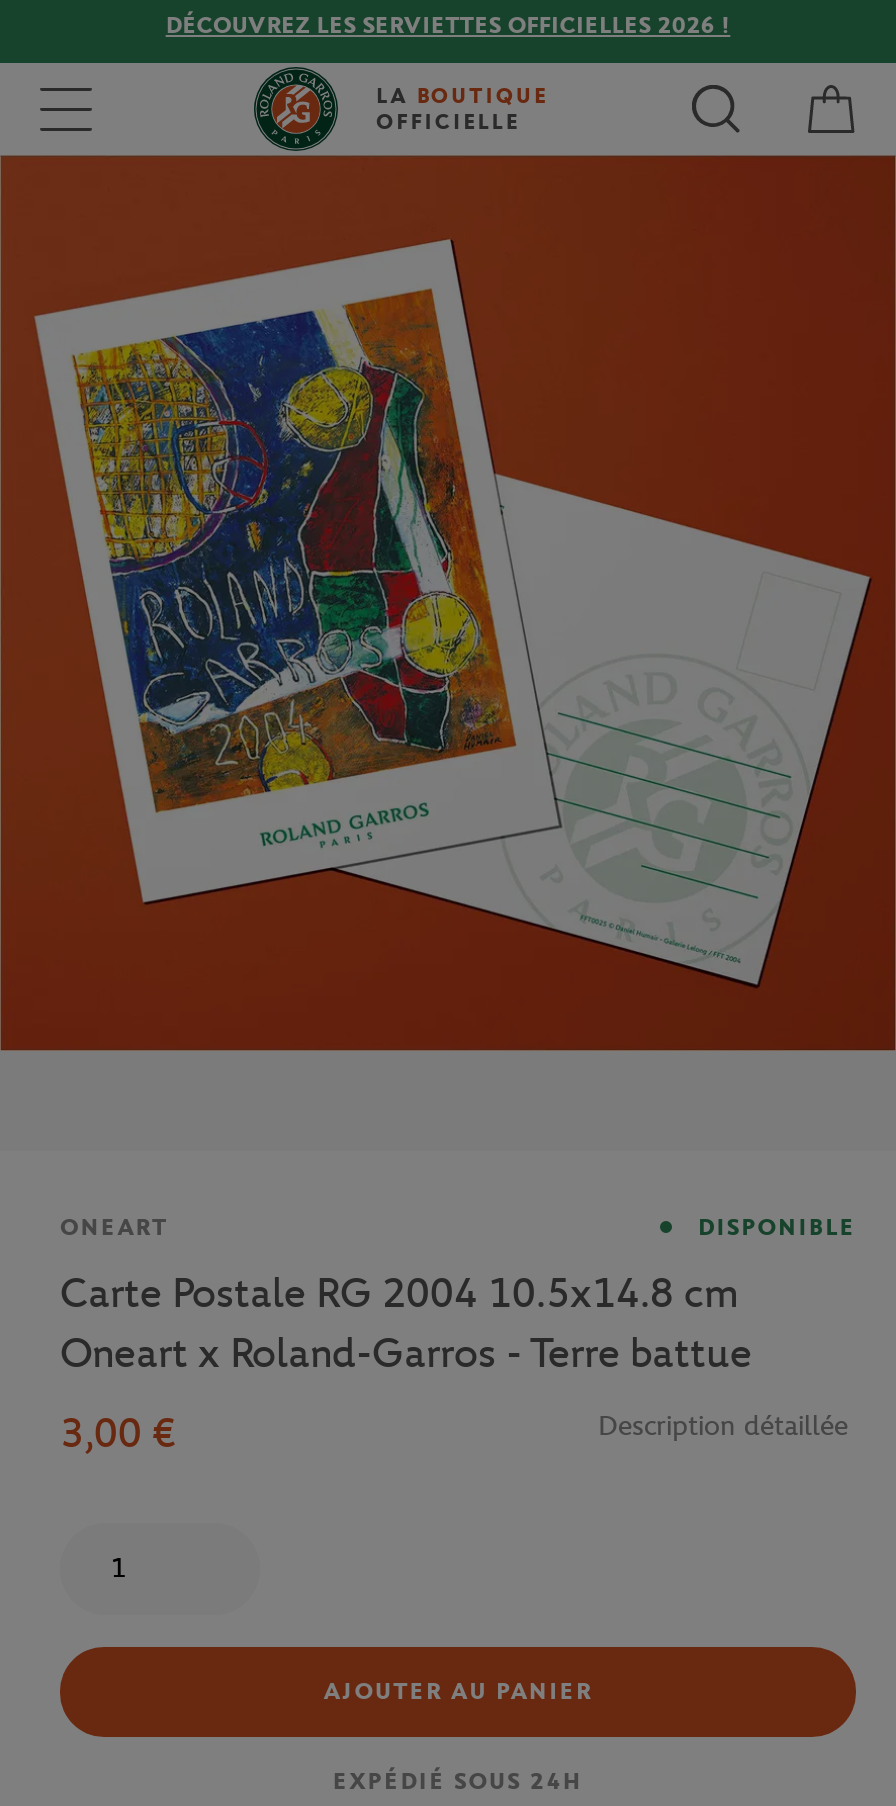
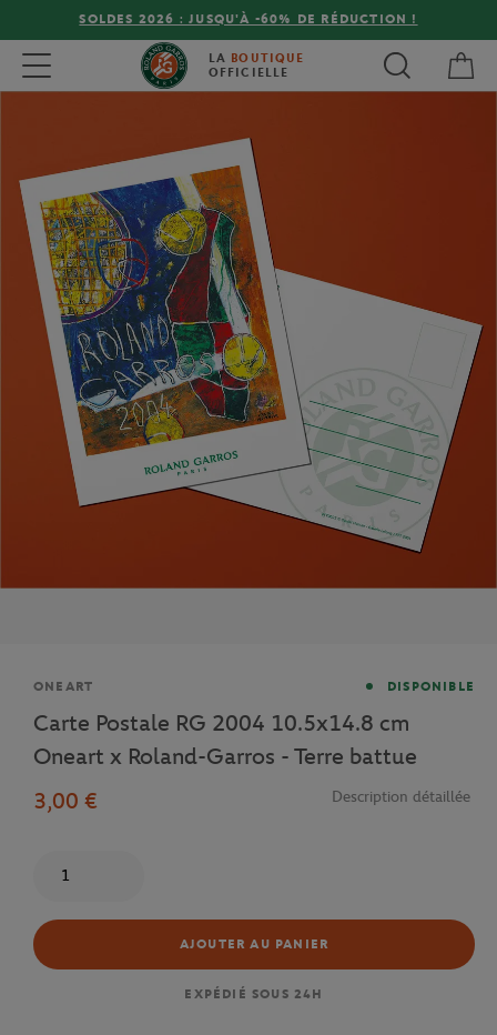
- DÉCOUVREZ LES SERVIETTES OFFICIELLES 2026 !
+ SOLDES 2026 : JUSQU'À -60% DE RÉDUCTION !
